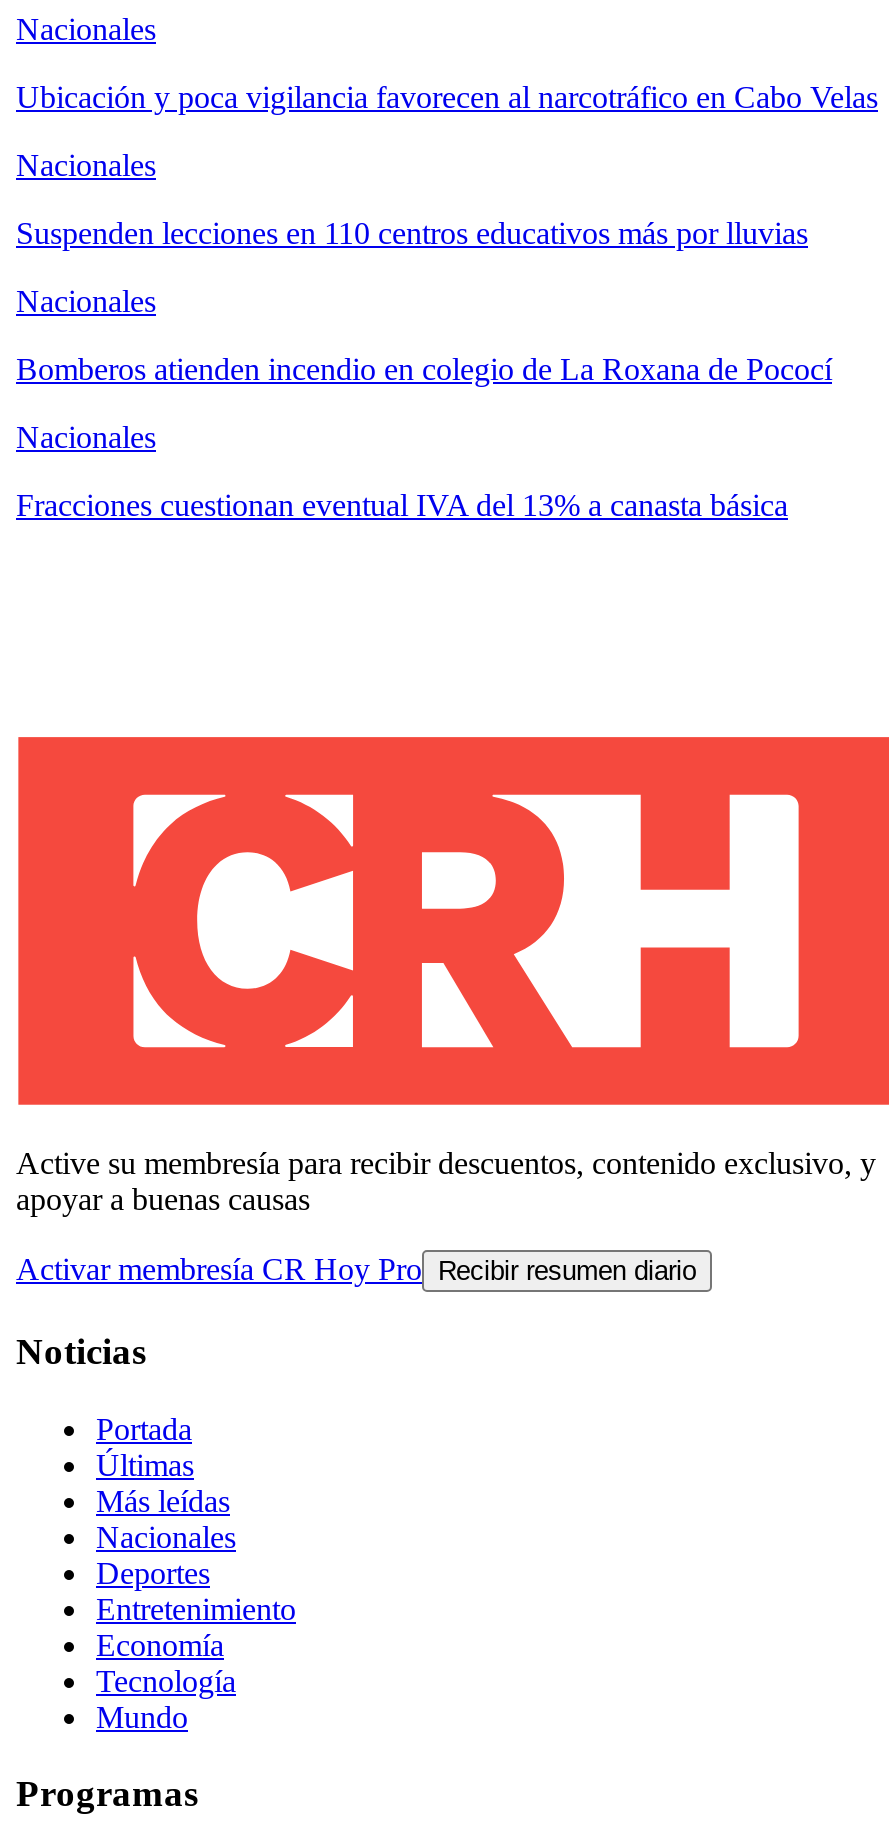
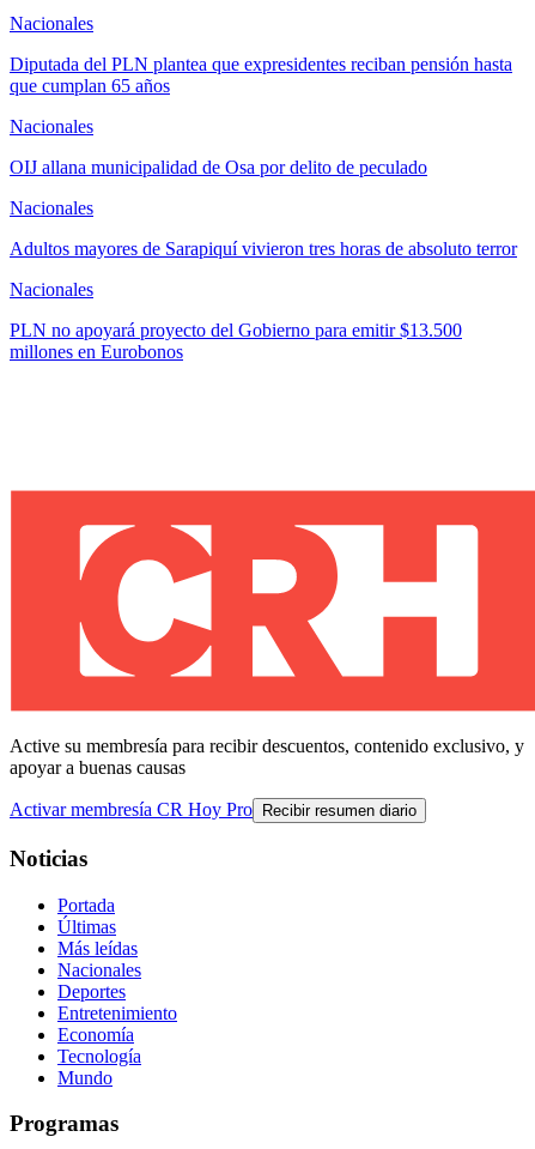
- Ubicación y poca vigilancia favorecen al narcotráfico en Cabo Velas
+ Diputada del PLN plantea que expresidentes reciban pensión hasta
+ que cumplan 65 años

- Suspenden lecciones en 110 centros educativos más por lluvias
+ OIJ allana municipalidad de Osa por delito de peculado

- Bomberos atienden incendio en colegio de La Roxana de Pococí
+ Adultos mayores de Sarapiquí vivieron tres horas de absoluto terror

- Fracciones cuestionan eventual IVA del 13% a canasta básica
+ PLN no apoyará proyecto del Gobierno para emitir $13.500
+ millones en Eurobonos
